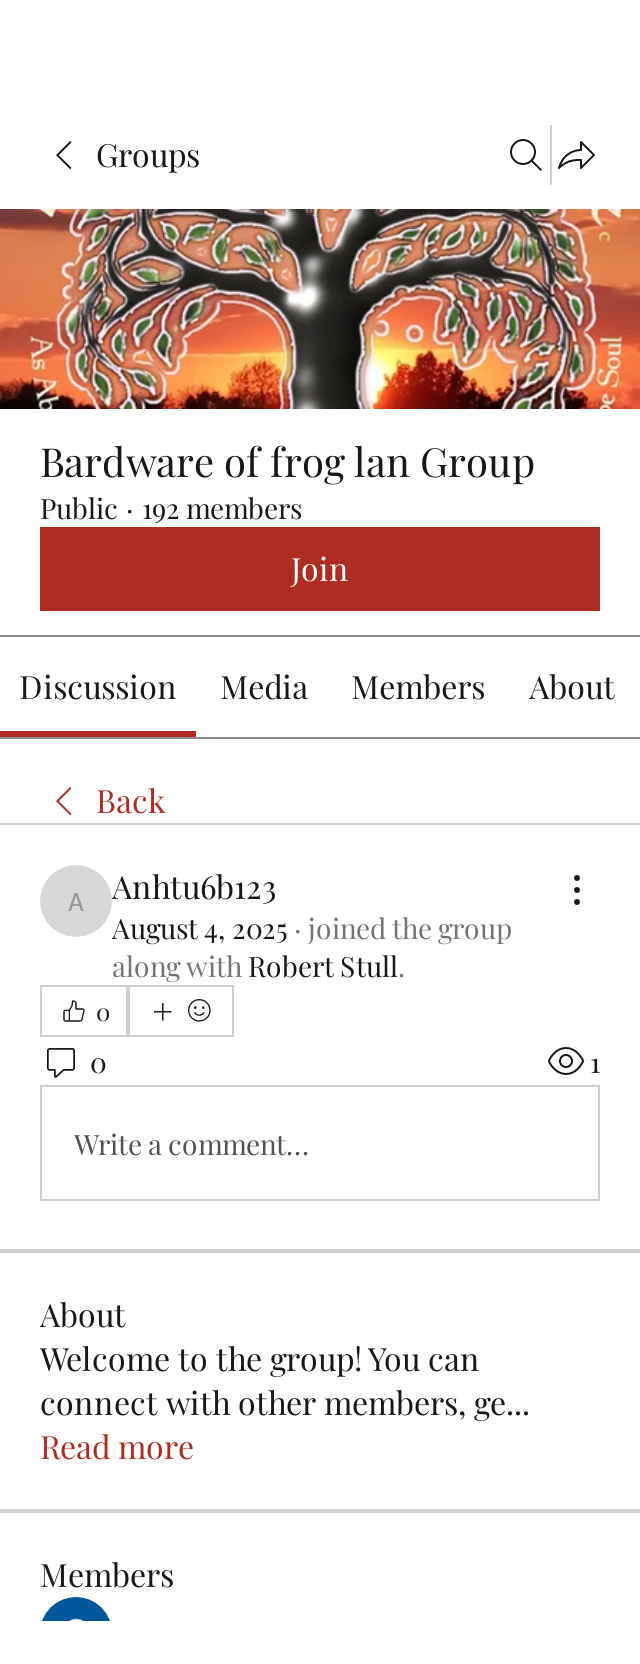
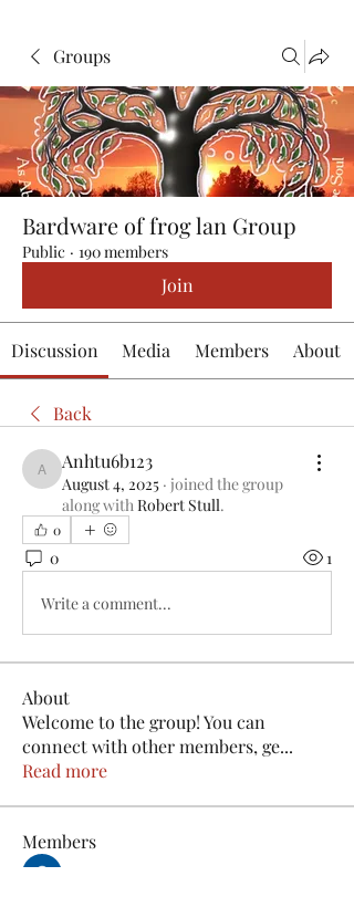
- Public · 192 members
+ Public · 190 members
